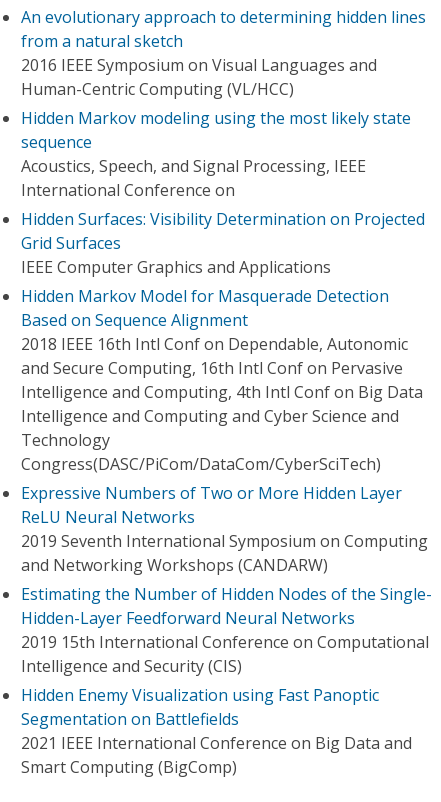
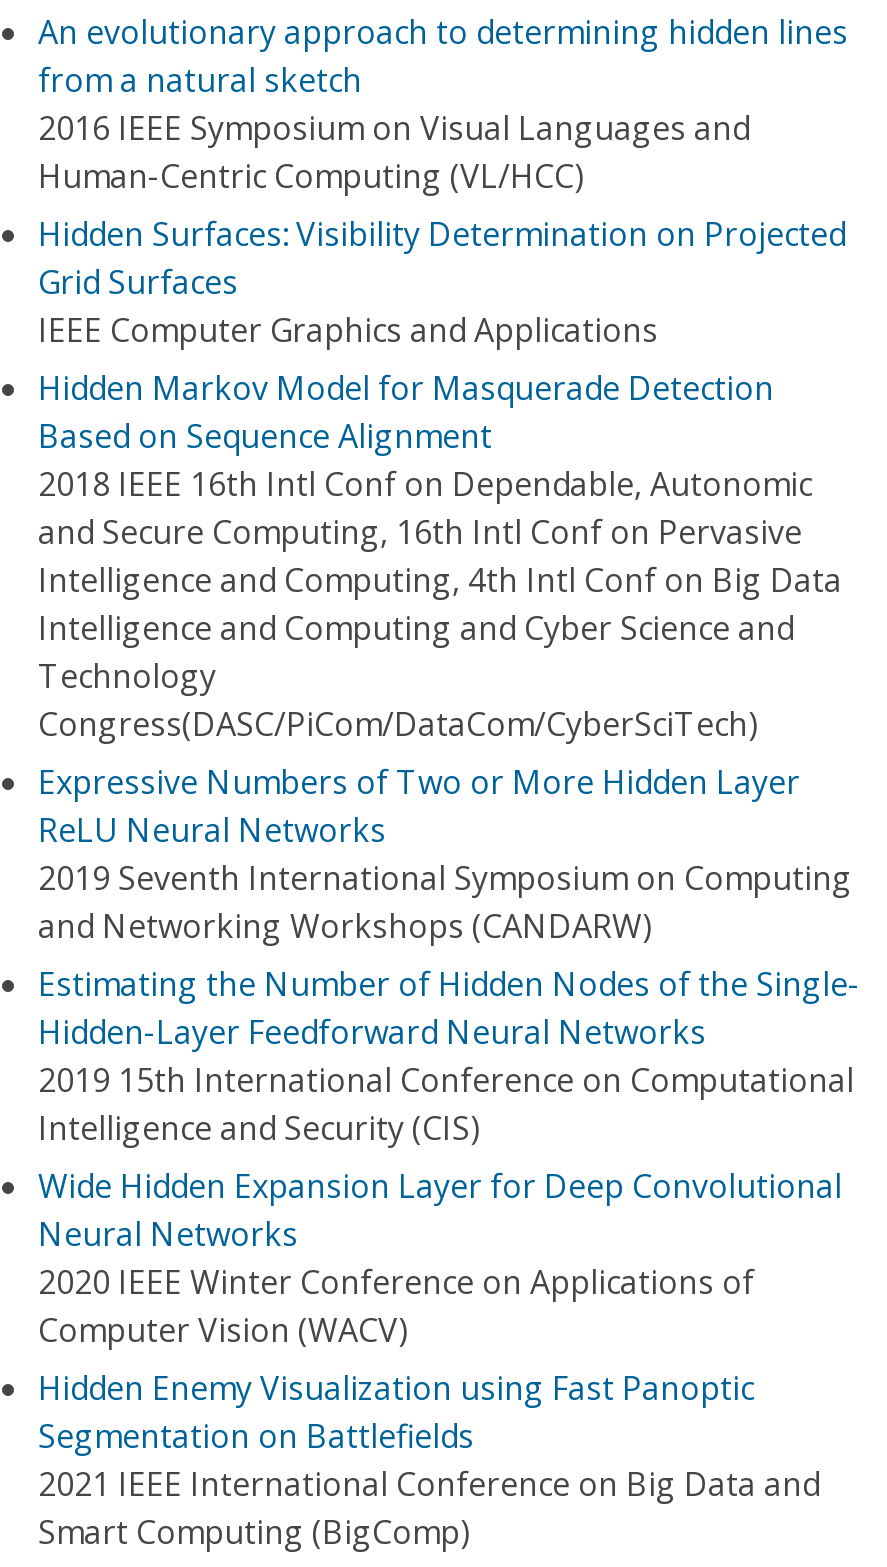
- Hidden Markov modeling using the most likely state
- sequence
- Acoustics, Speech, and Signal Processing, IEEE
- International Conference on

moved up: Hidden Surfaces: Visibility Determination on Projected | Grid Surfaces | IEEE Computer Graphics and Applications | ... | 2019 15th International Conference on Computational | Intelligence and Security (CIS)

+ Wide Hidden Expansion Layer for Deep Convolutional
+ Neural Networks
+ 2020 IEEE Winter Conference on Applications of
+ Computer Vision (WACV)
